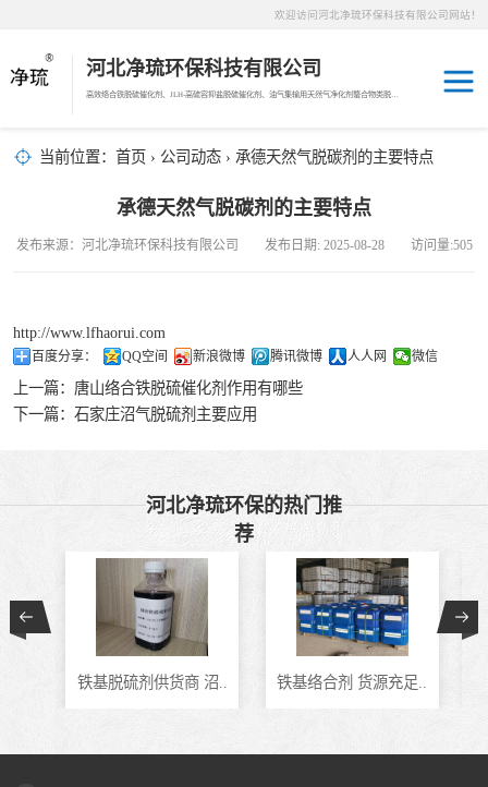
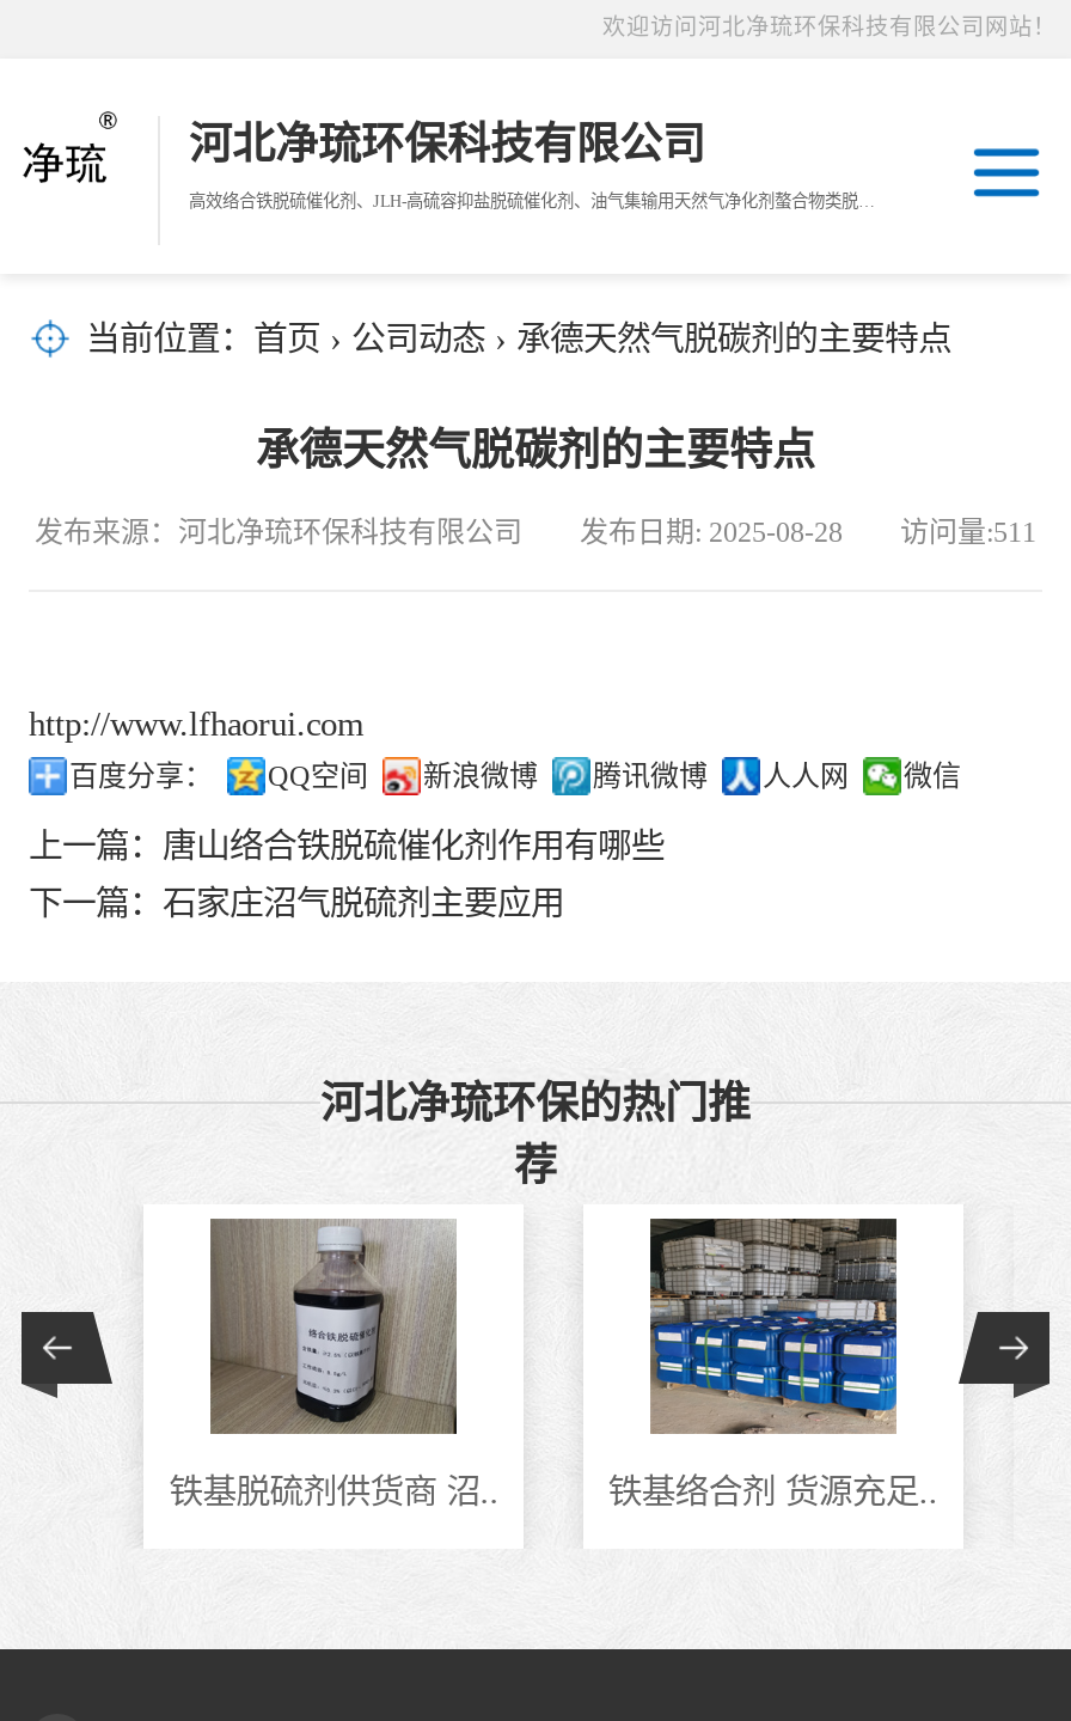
- 发布来源：河北净琉环保科技有限公司 发布日期: 2025-08-28 访问量:505
+ 发布来源：河北净琉环保科技有限公司 发布日期: 2025-08-28 访问量:511
